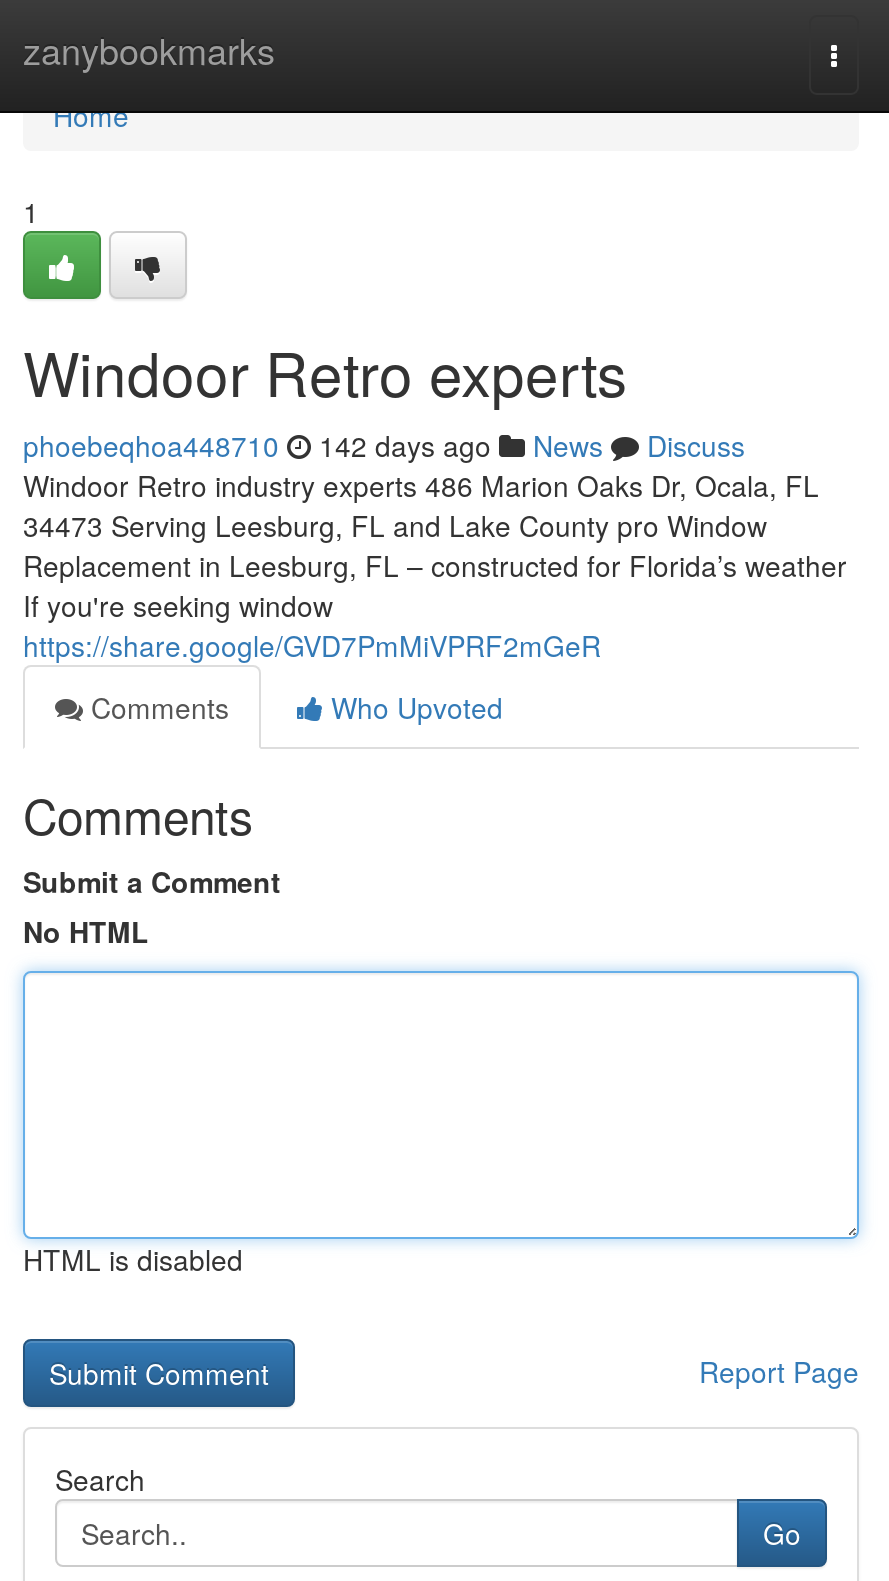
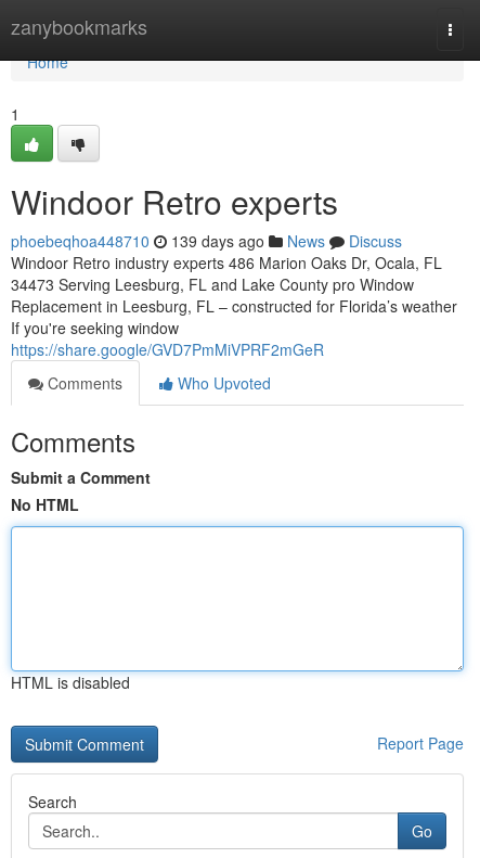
- phoebeqhoa448710 142 days ago News Discuss
+ phoebeqhoa448710 139 days ago News Discuss
